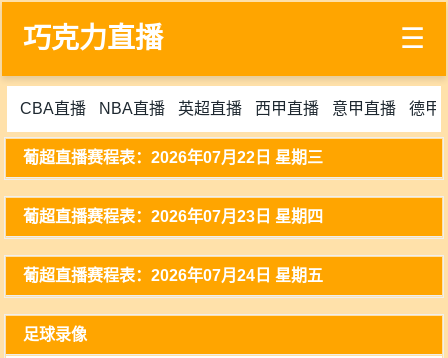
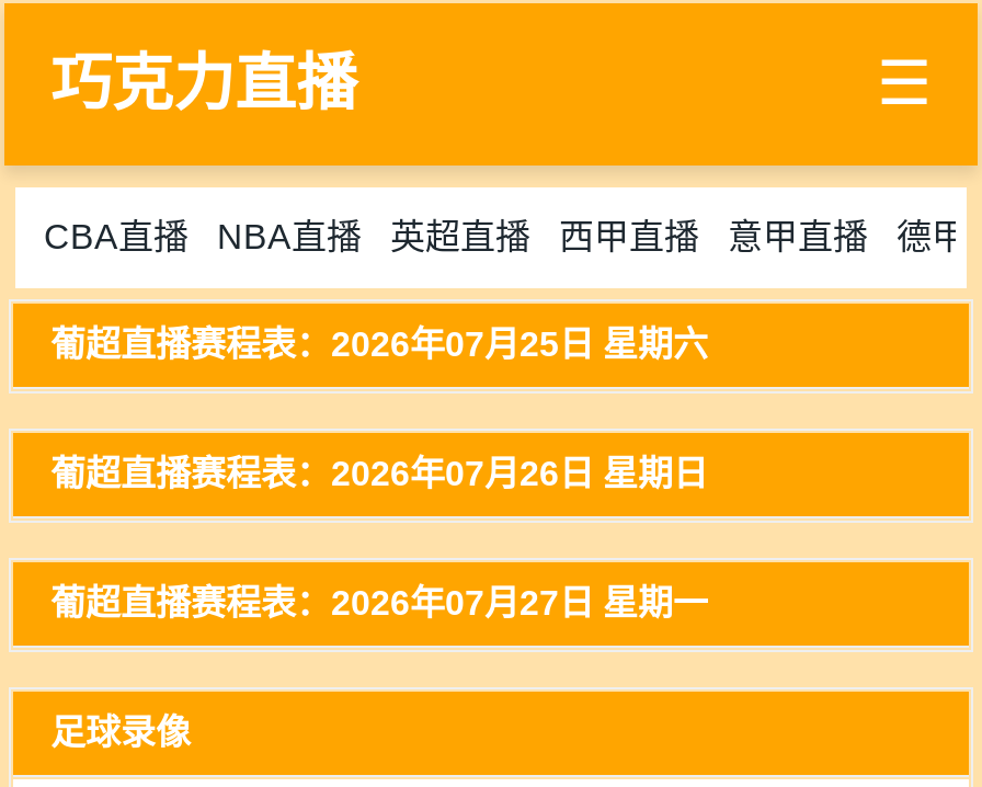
- 葡超直播赛程表：2026年07月22日 星期三
+ 葡超直播赛程表：2026年07月25日 星期六

- 葡超直播赛程表：2026年07月23日 星期四
+ 葡超直播赛程表：2026年07月26日 星期日

- 葡超直播赛程表：2026年07月24日 星期五
+ 葡超直播赛程表：2026年07月27日 星期一
